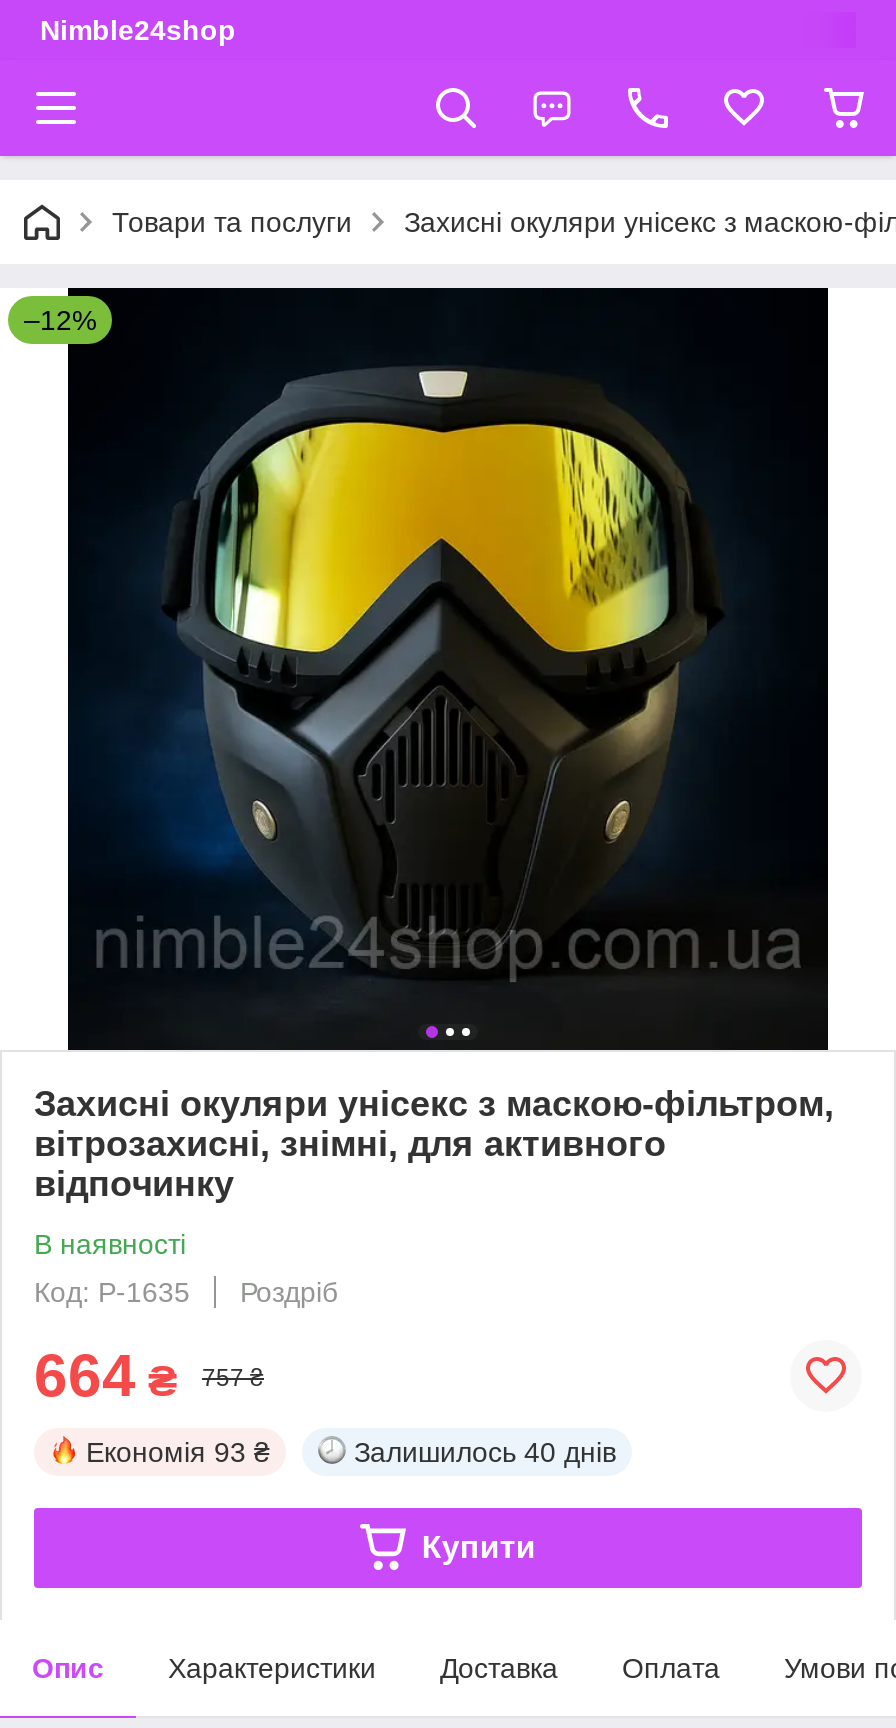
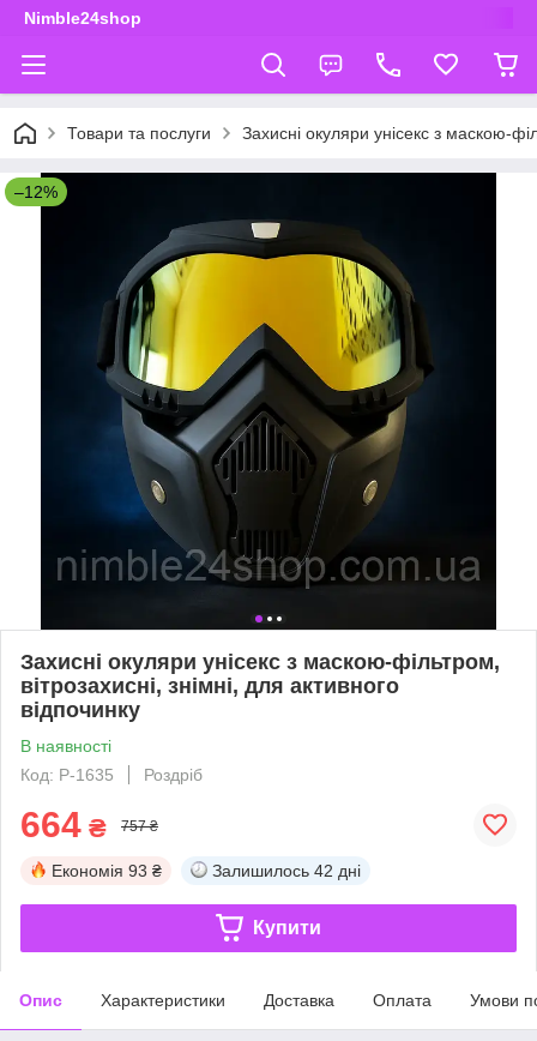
- Залишилось 40 днів
+ Залишилось 42 дні
